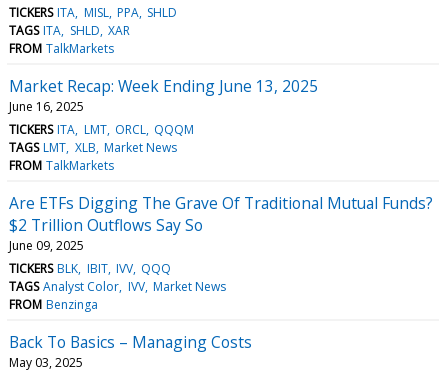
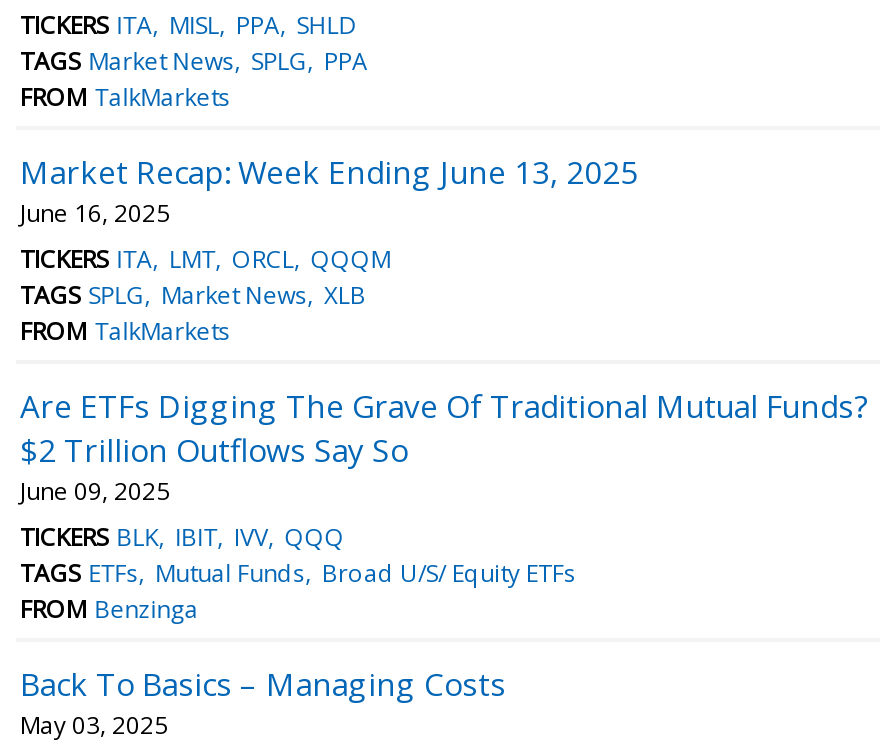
- TAGS ITA SHLD XAR
+ TAGS Market News SPLG PPA

- TAGS LMT XLB Market News
+ TAGS SPLG Market News XLB

- TAGS Analyst Color IVV Market News
+ TAGS ETFs Mutual Funds Broad U/S/ Equity ETFs
